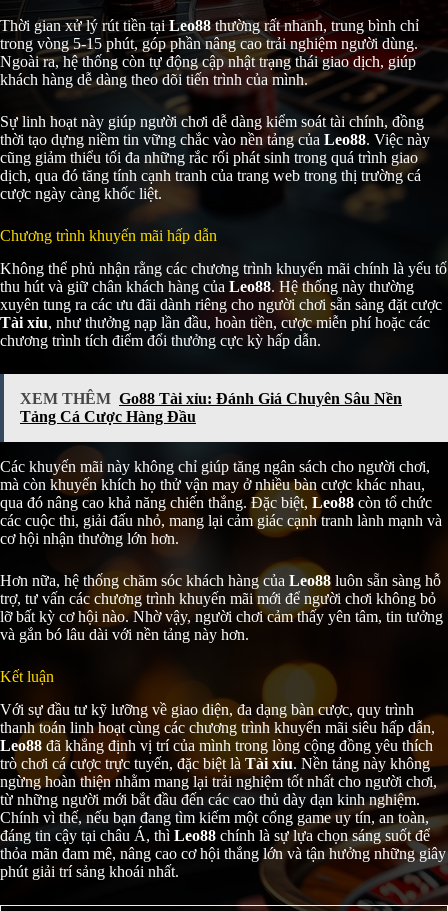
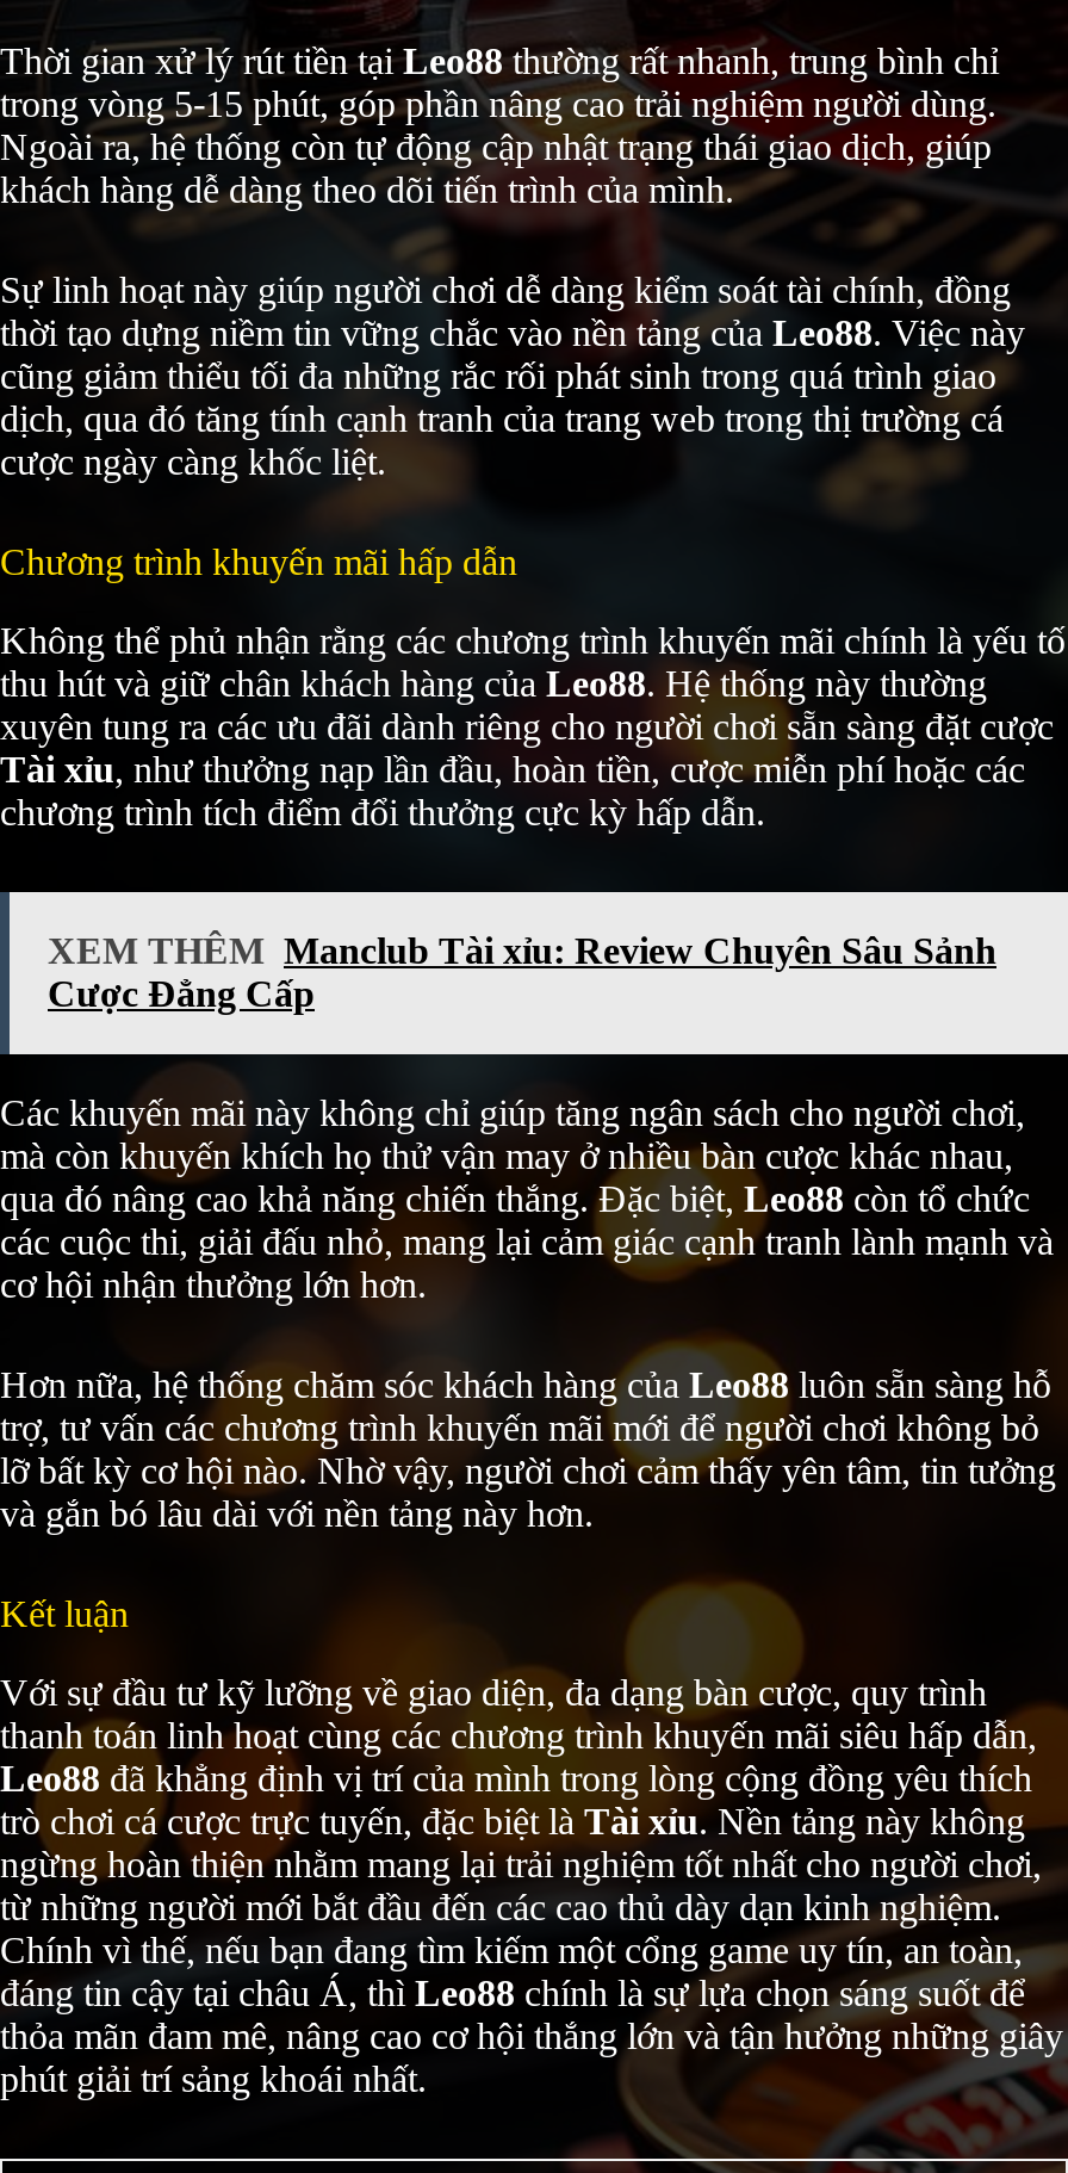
- XEM THÊM Go88 Tài xỉu: Đánh Giá Chuyên Sâu Nền
- Tảng Cá Cược Hàng Đầu
+ XEM THÊM Manclub Tài xỉu: Review Chuyên Sâu Sảnh
+ Cược Đẳng Cấp
